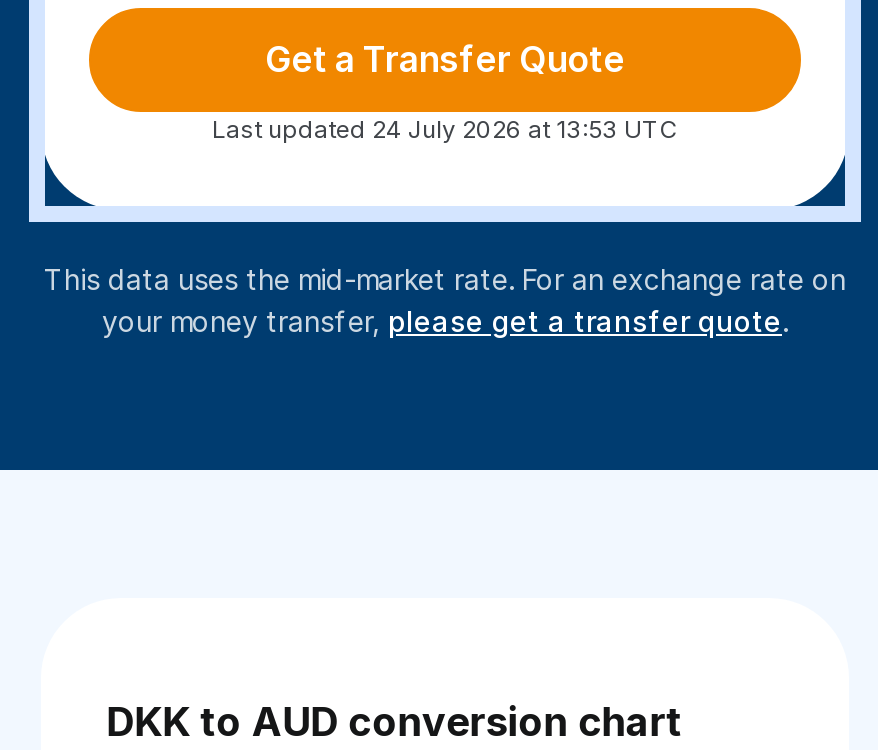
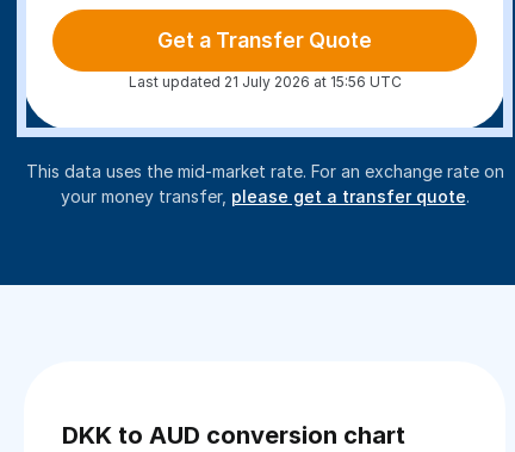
- Last updated 24 July 2026 at 13:53 UTC
+ Last updated 21 July 2026 at 15:56 UTC
